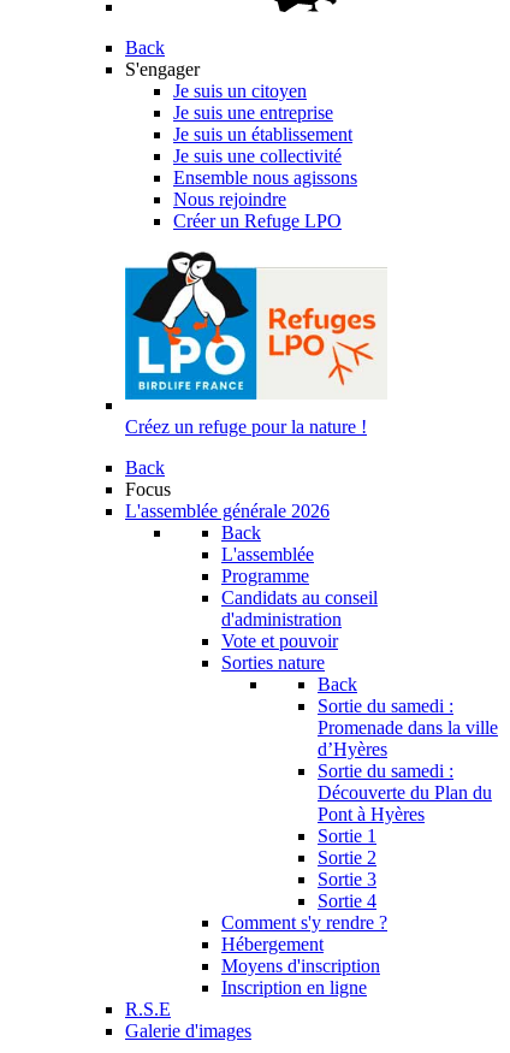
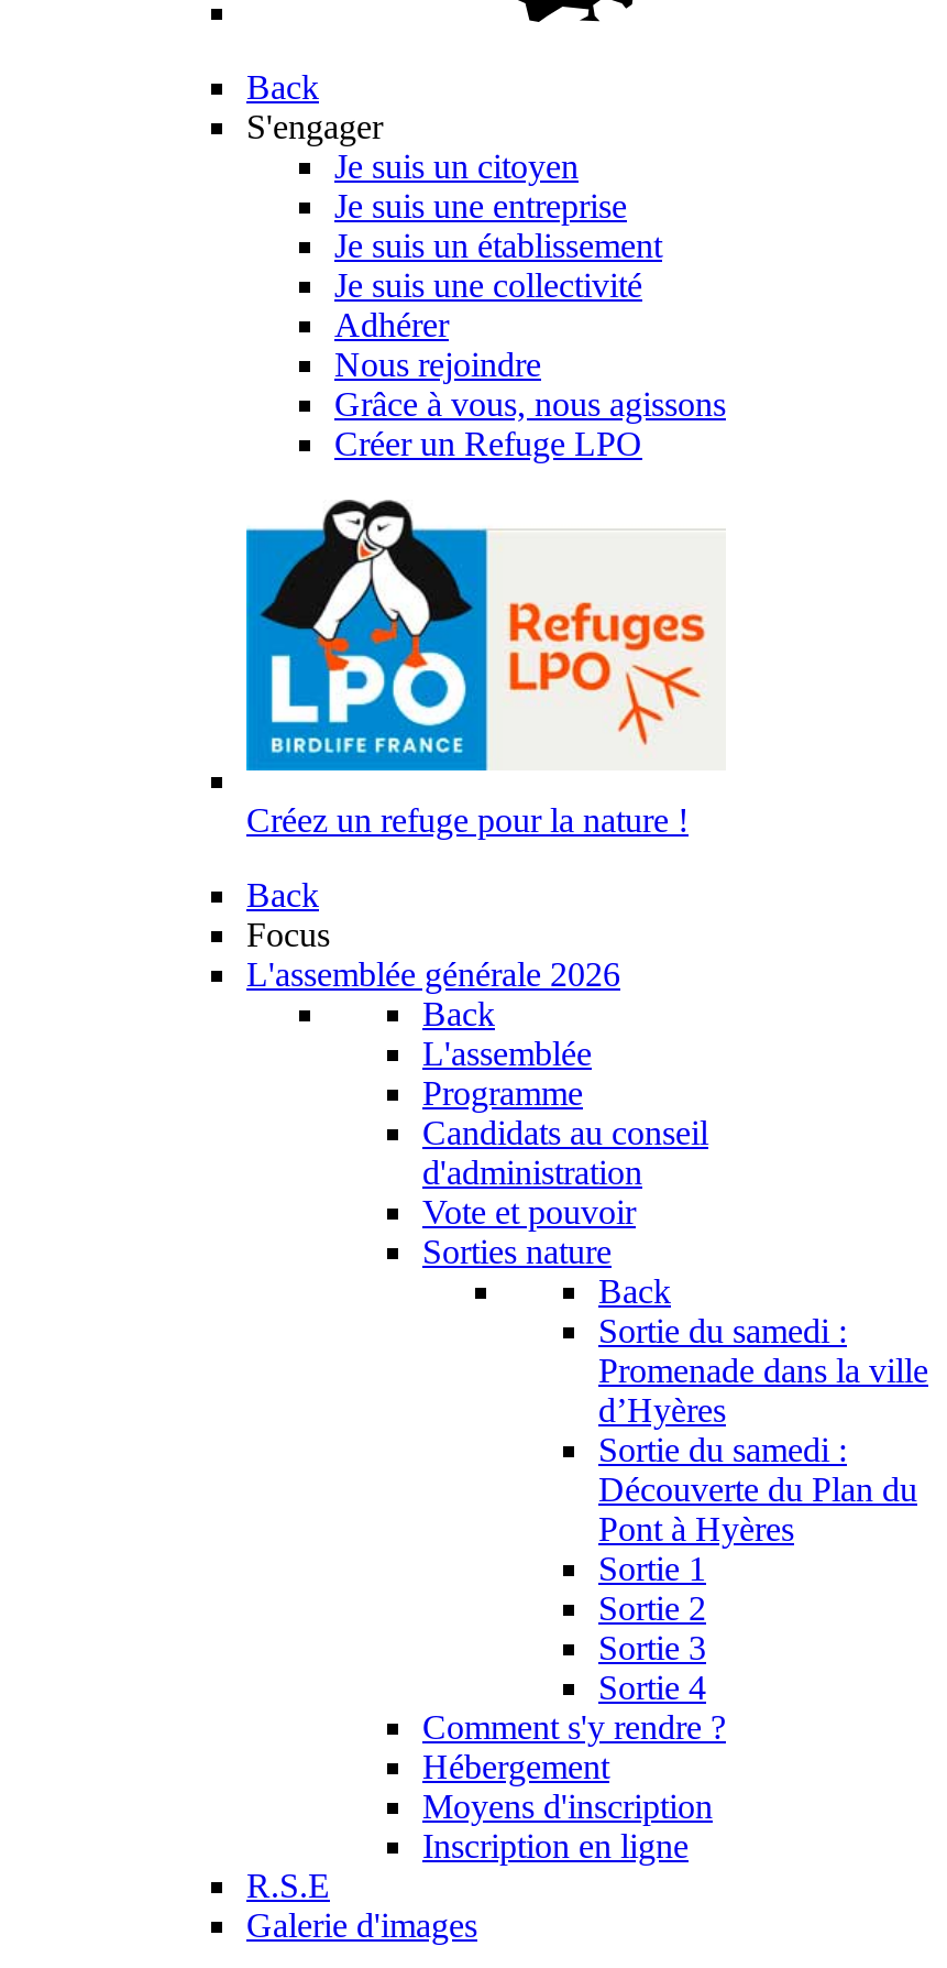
- Ensemble nous agissons
+ Adhérer

+ Grâce à vous, nous agissons
